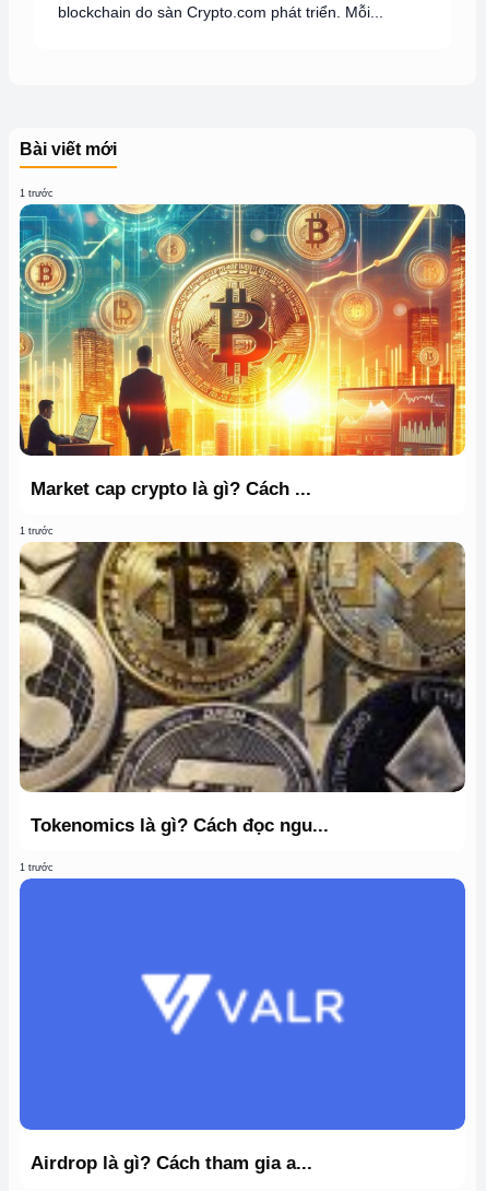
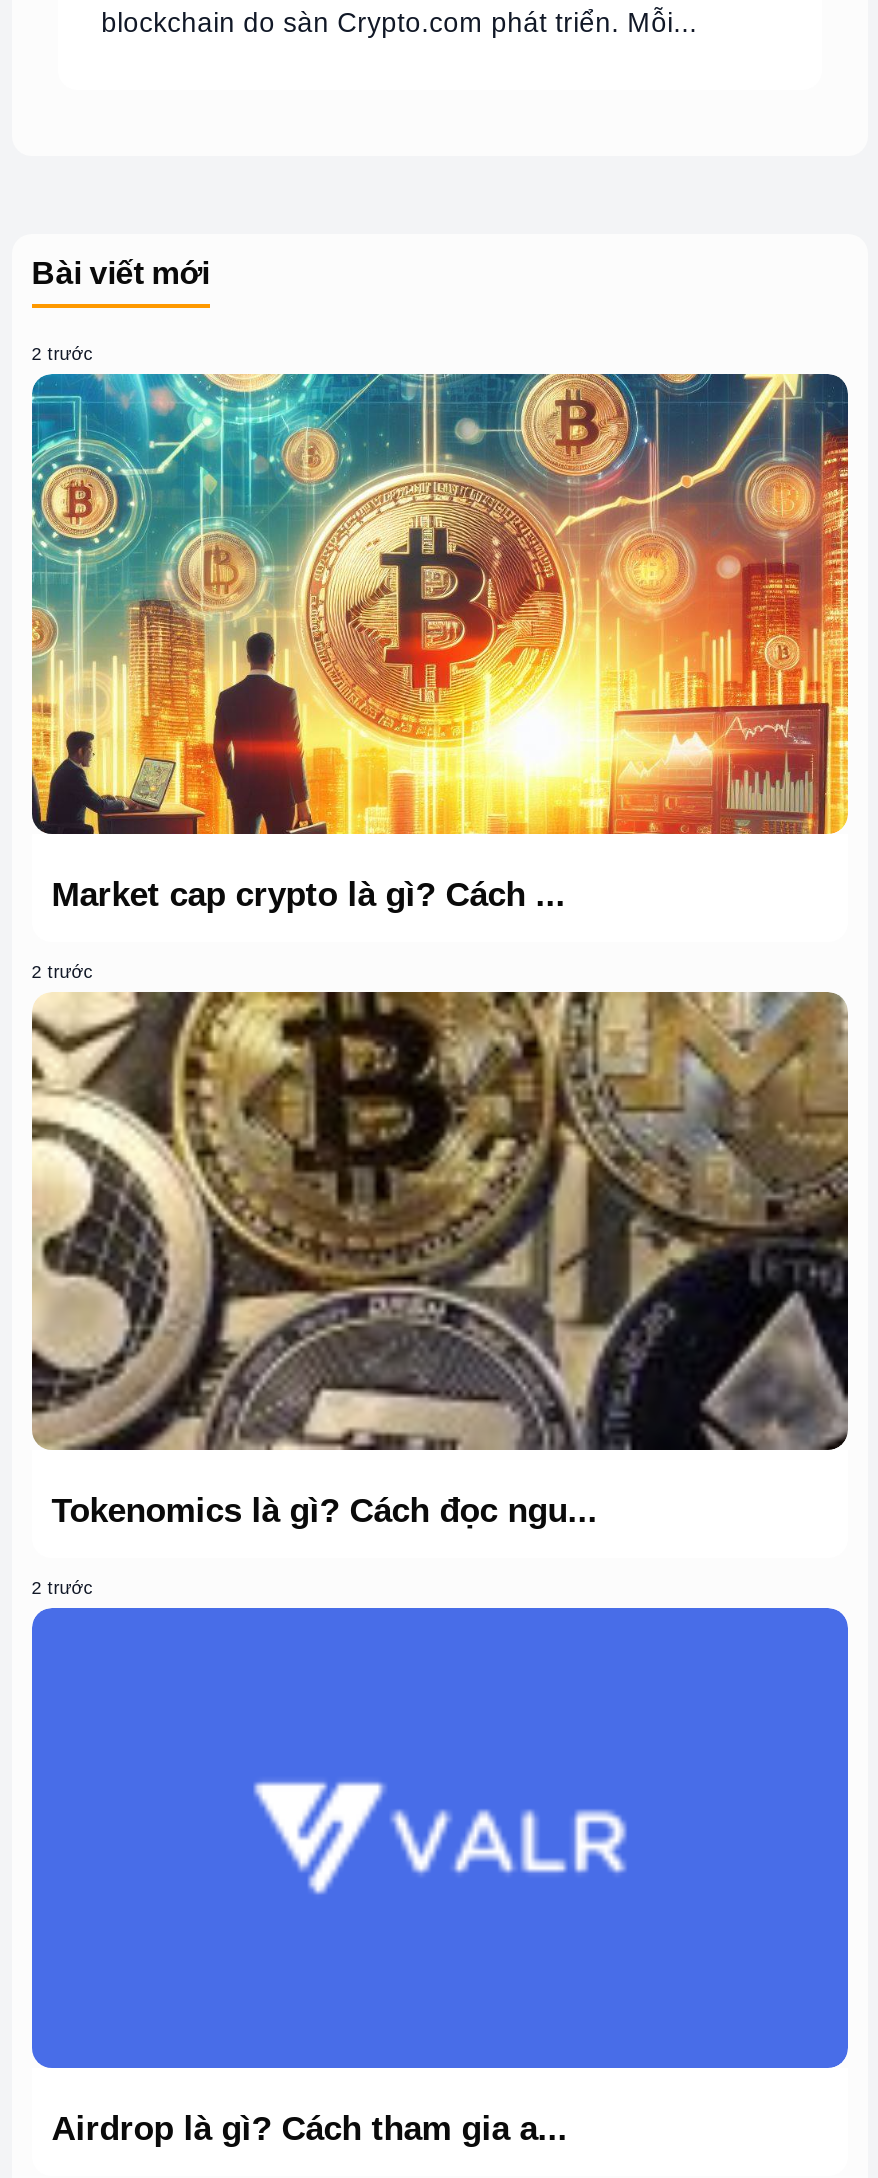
- 1 trước
+ 2 trước

- 1 trước
+ 2 trước

- 1 trước
+ 2 trước
